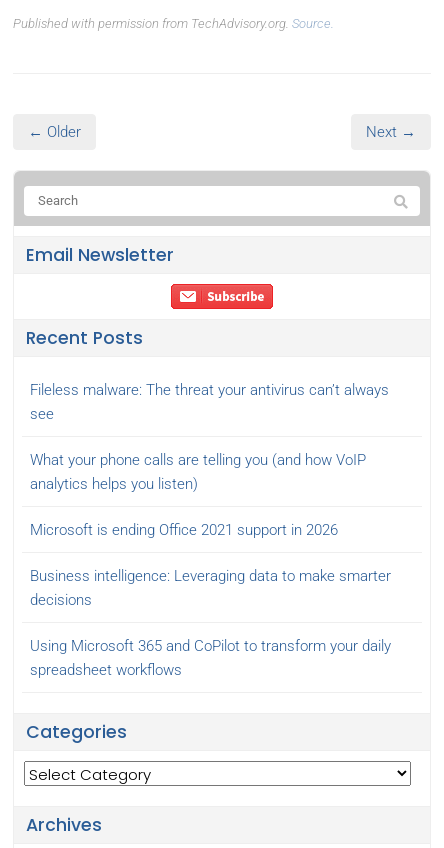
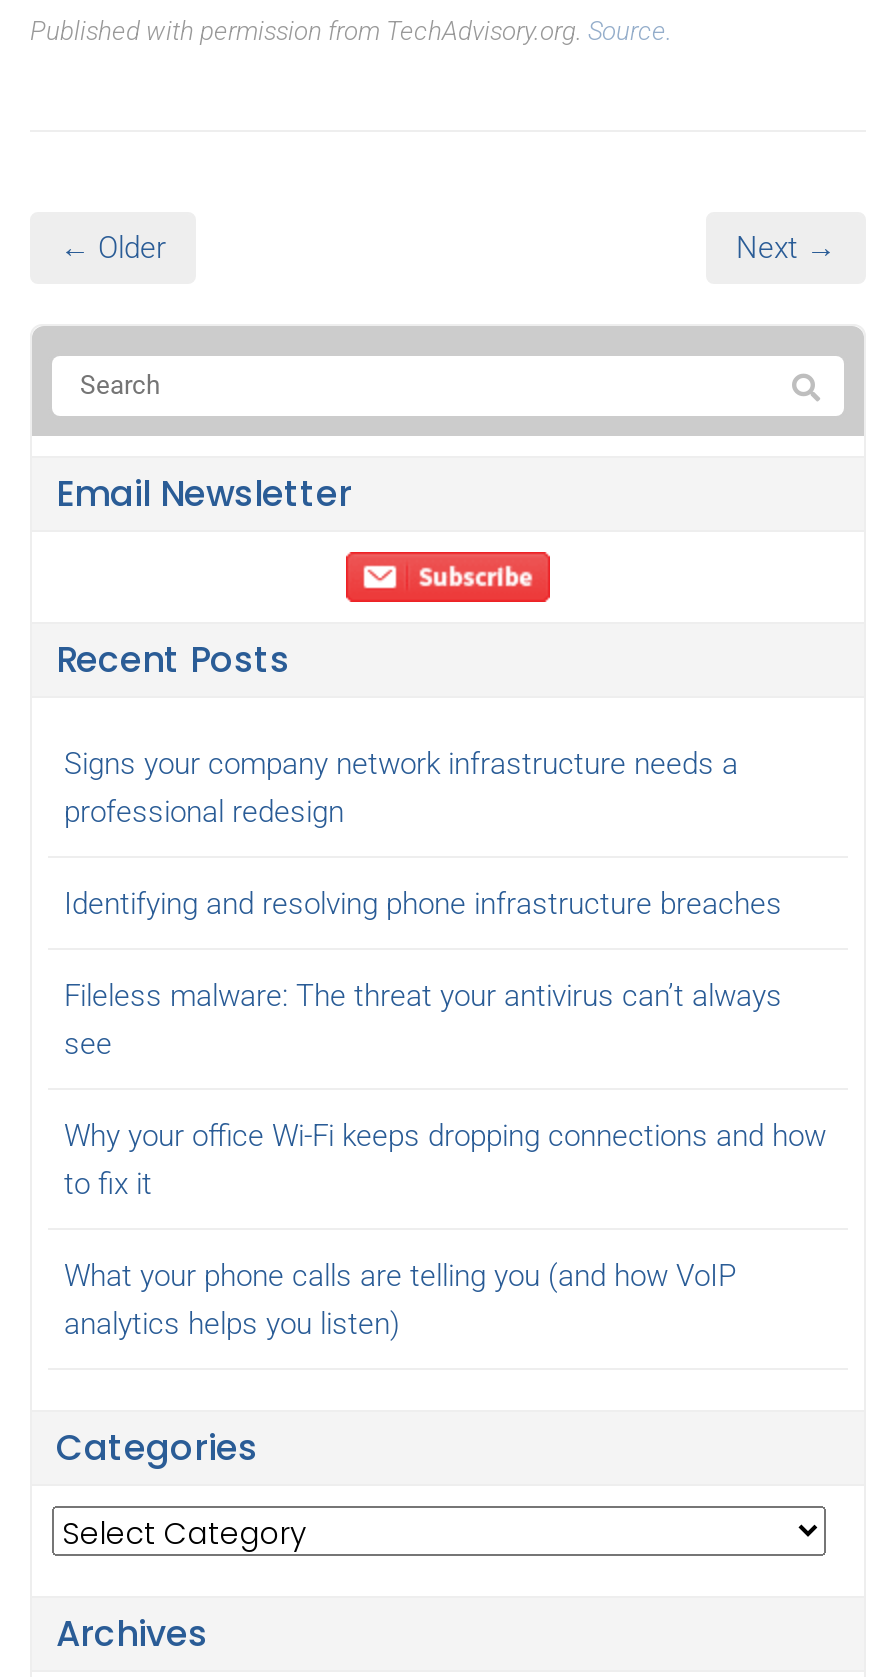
+ Signs your company network infrastructure needs a
+ professional redesign
+ Identifying and resolving phone infrastructure breaches

moved down: Fileless malware: The threat your antivirus can’t always | see

+ Why your office Wi-Fi keeps dropping connections and how
+ to fix it

moved down: What your phone calls are telling you (and how VoIP | analytics helps you listen)

- Microsoft is ending Office 2021 support in 2026
- Business intelligence: Leveraging data to make smarter
- decisions
- Using Microsoft 365 and CoPilot to transform your daily
- spreadsheet workflows
